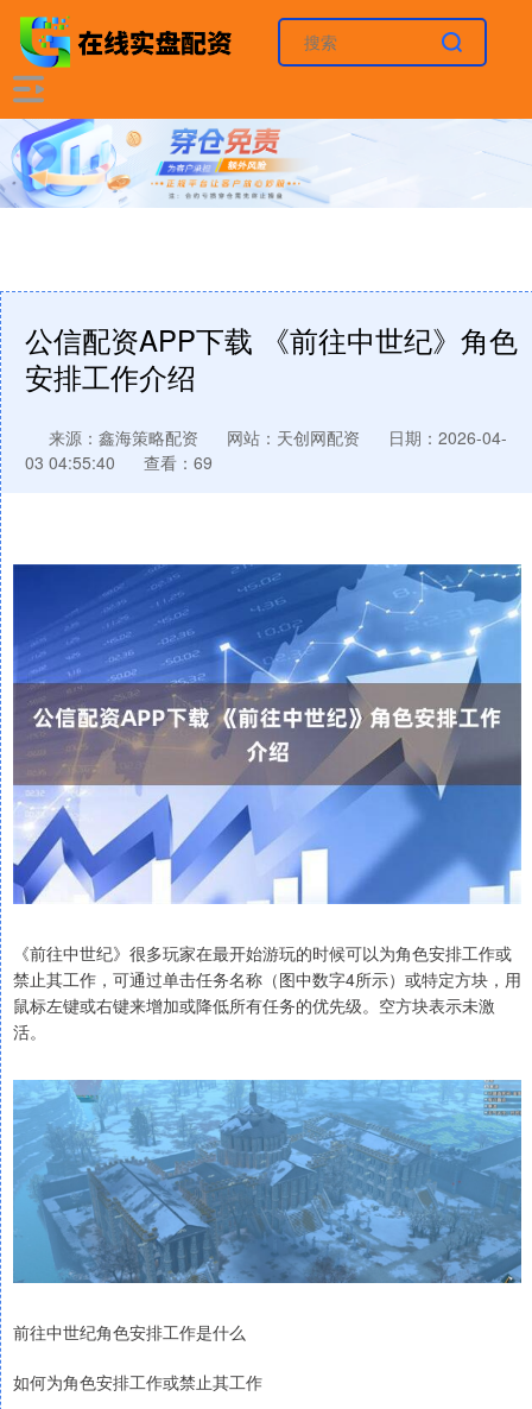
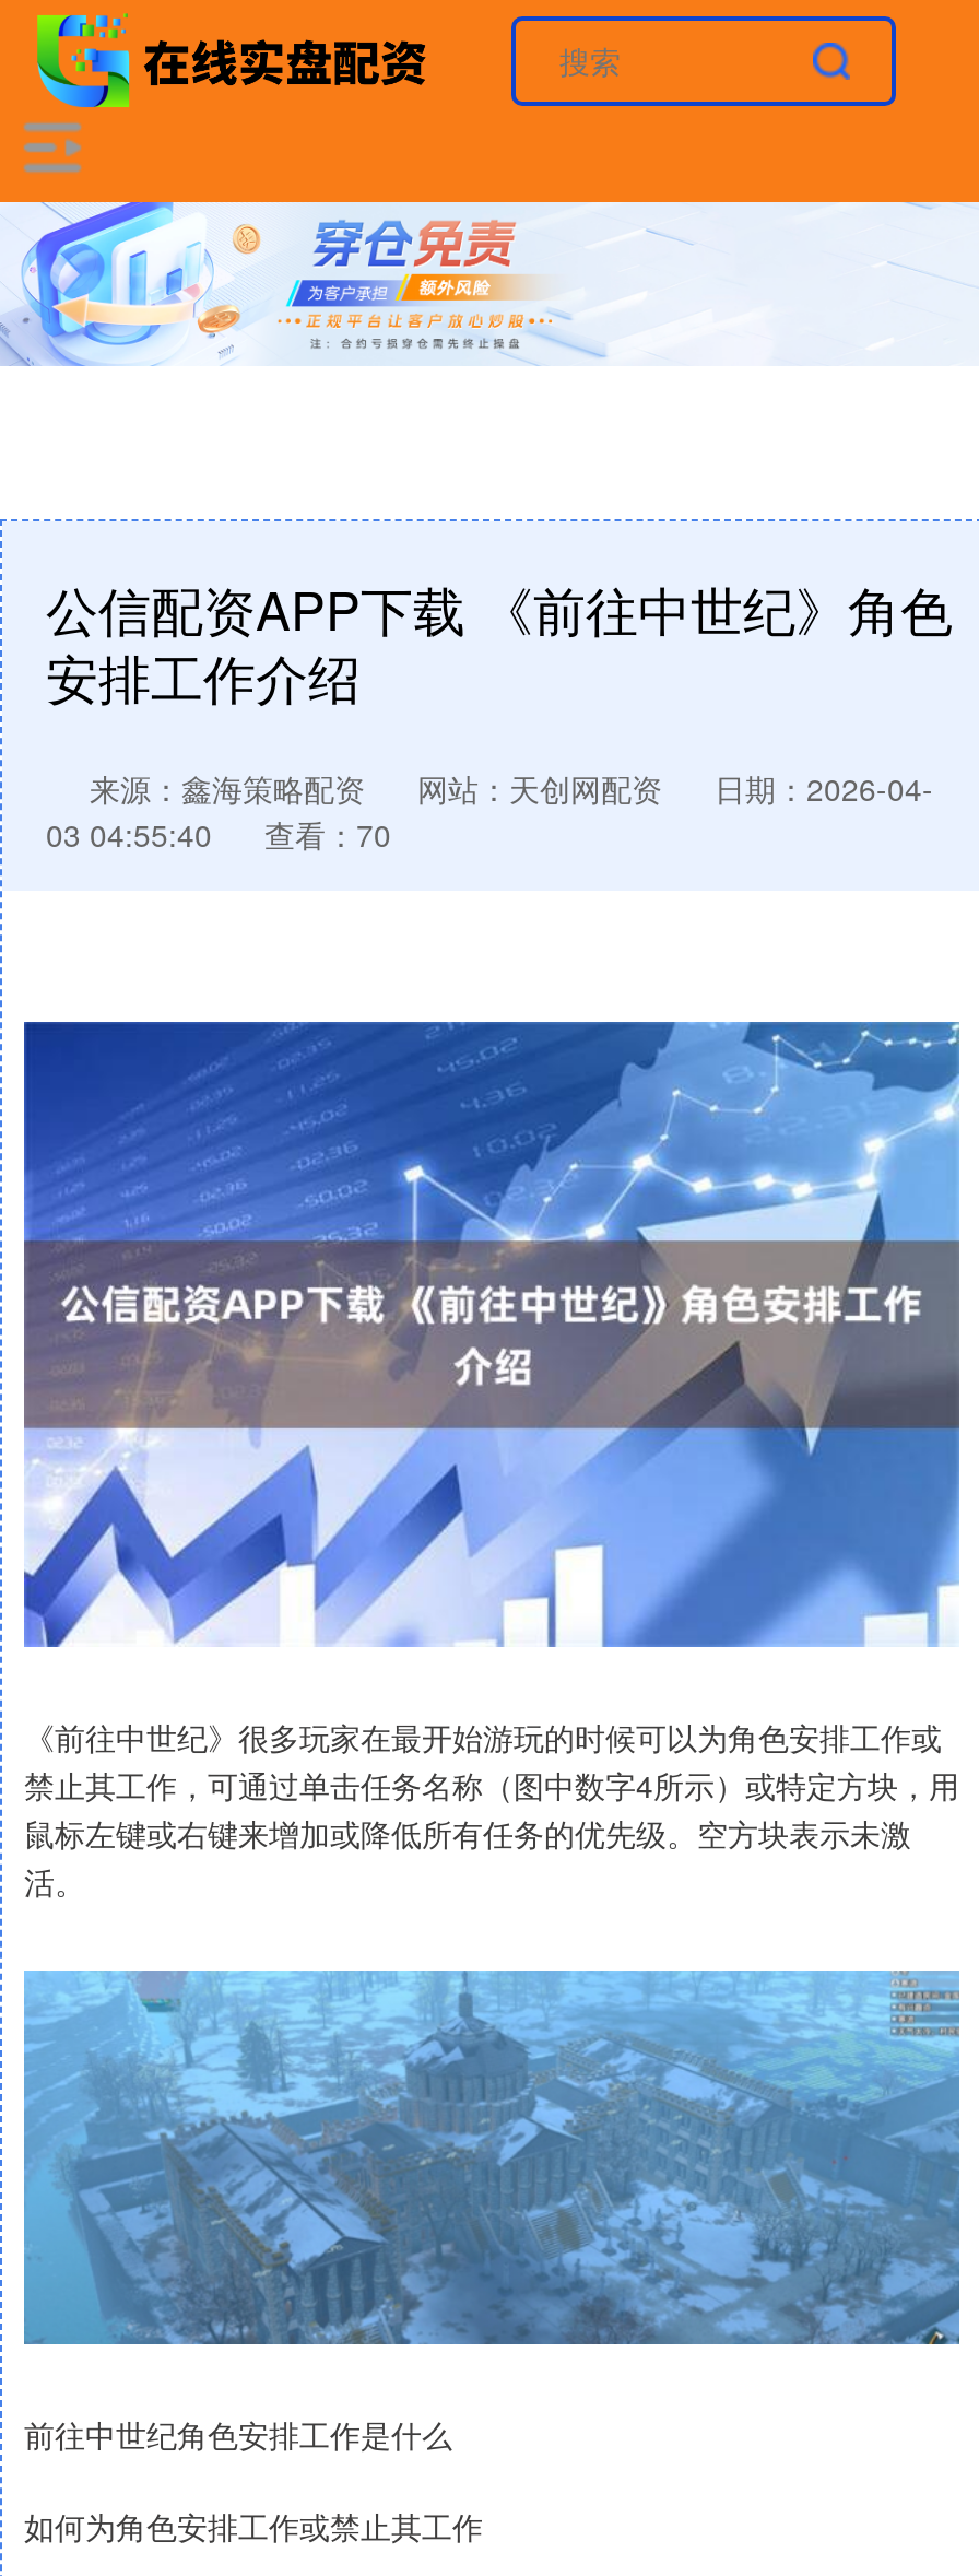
- 03 04:55:40 查看：69
+ 03 04:55:40 查看：70
